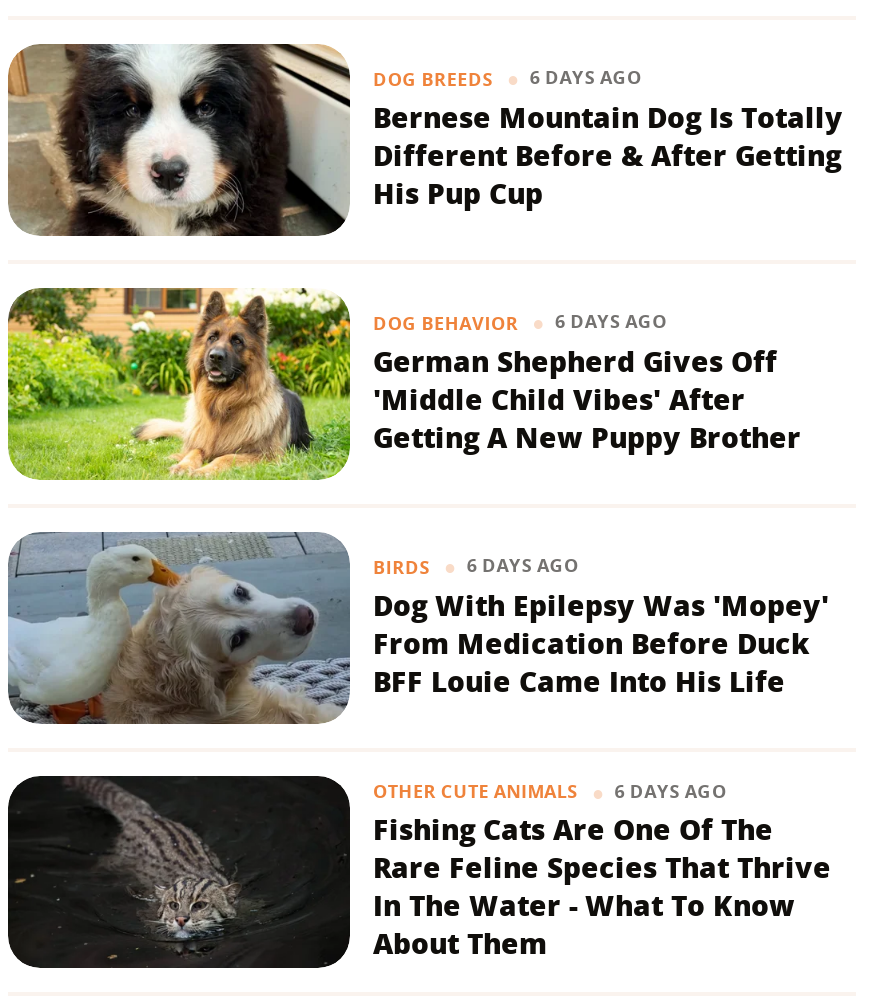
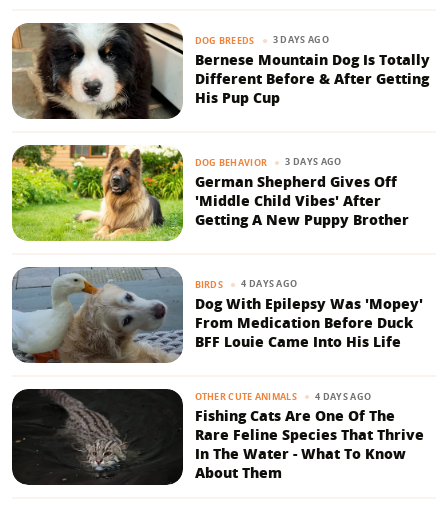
- DOG BREEDS 6 DAYS AGO
+ DOG BREEDS 3 DAYS AGO

- DOG BEHAVIOR 6 DAYS AGO
+ DOG BEHAVIOR 3 DAYS AGO

- BIRDS 6 DAYS AGO
+ BIRDS 4 DAYS AGO

- OTHER CUTE ANIMALS 6 DAYS AGO
+ OTHER CUTE ANIMALS 4 DAYS AGO
